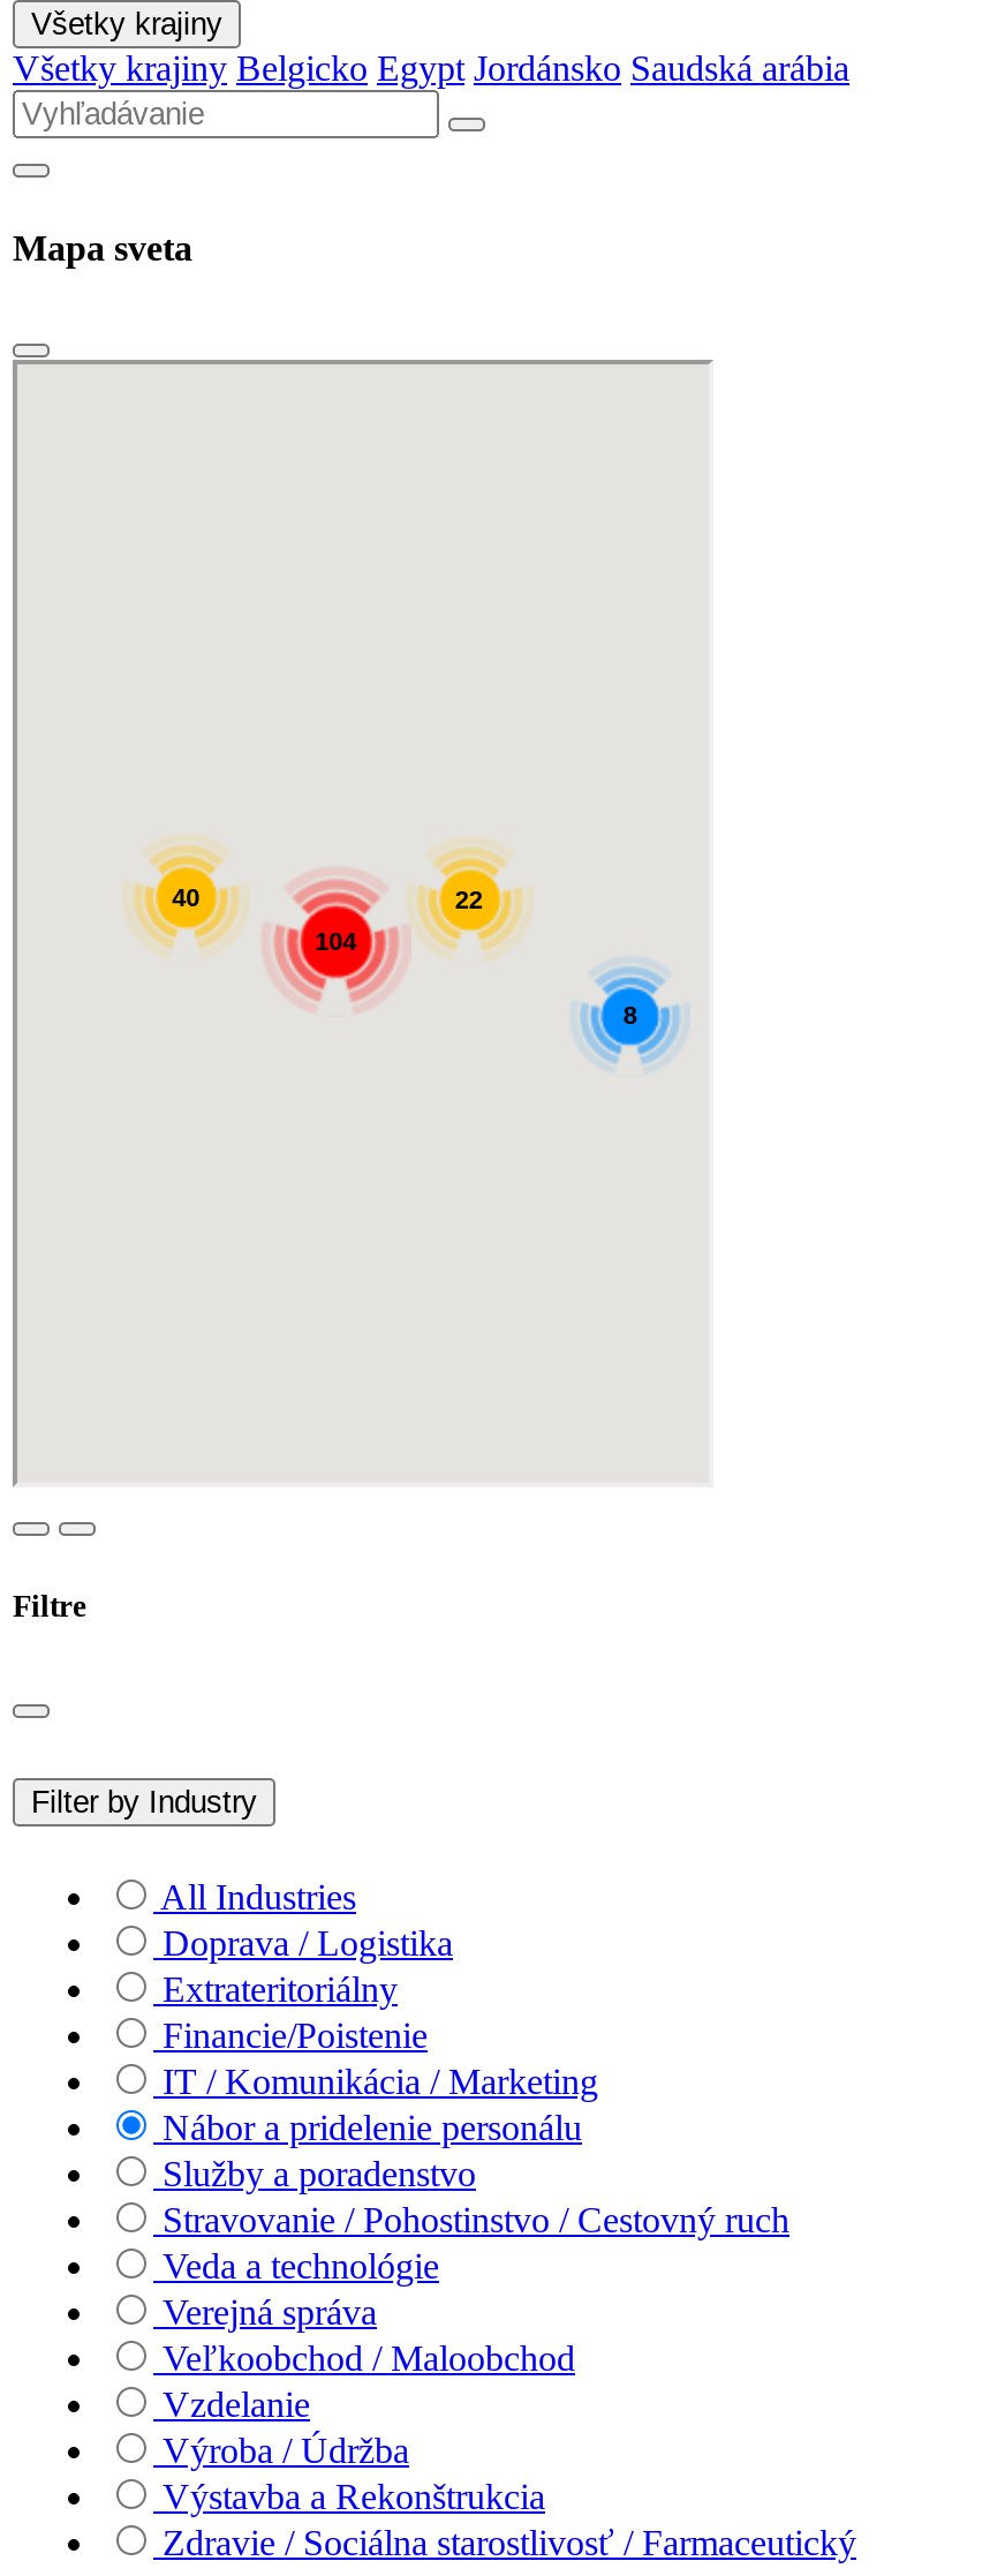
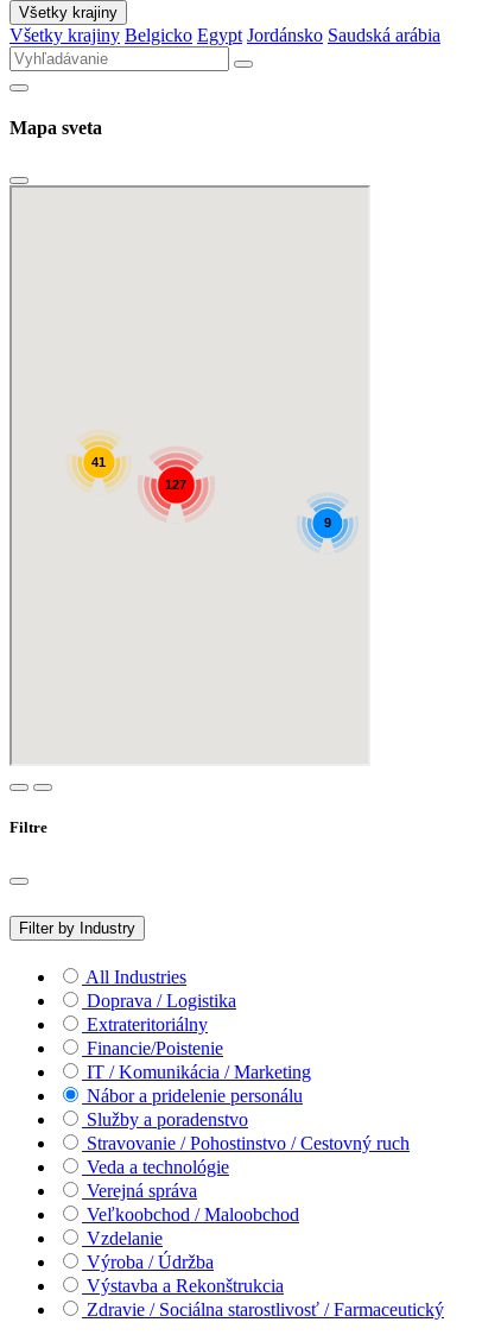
- [image]
